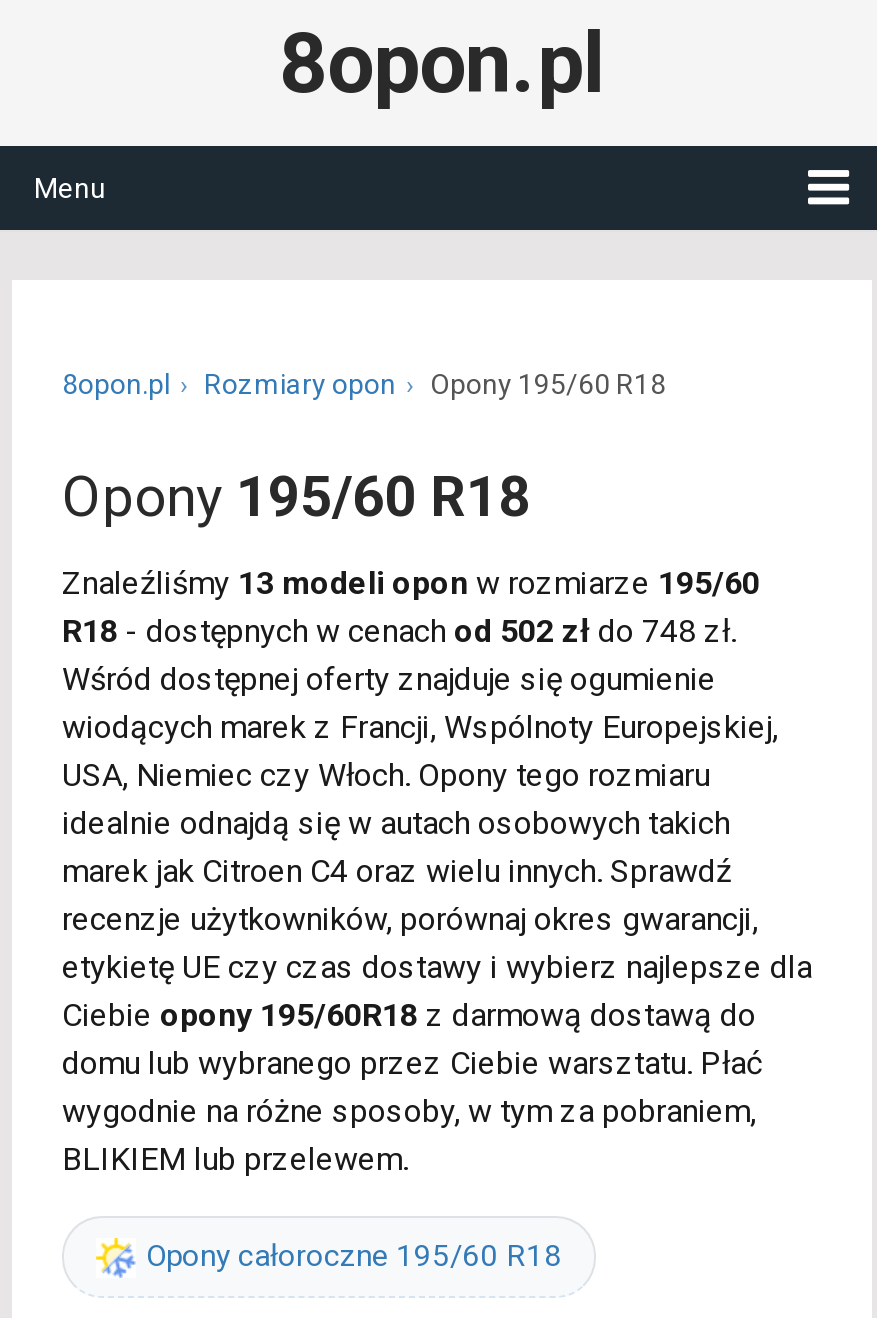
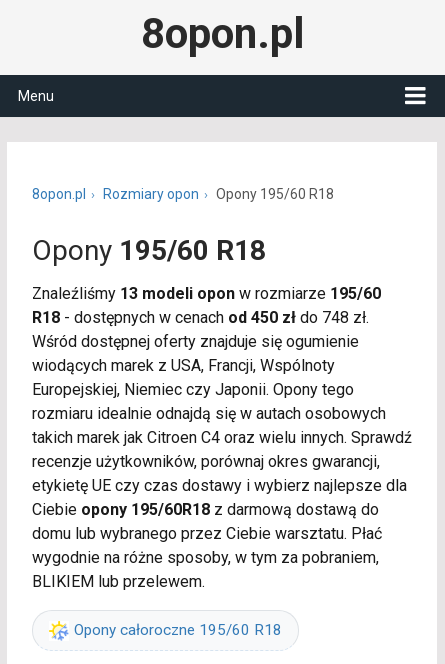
- R18 - dostępnych w cenach od 502 zł do 748 zł.
+ R18 - dostępnych w cenach od 450 zł do 748 zł.

- wiodących marek z Francji, Wspólnoty Europejskiej,
- USA, Niemiec czy Włoch. Opony tego rozmiaru
- idealnie odnajdą się w autach osobowych takich
- marek jak Citroen C4 oraz wielu innych. Sprawdź
+ wiodących marek z USA, Francji, Wspólnoty
+ Europejskiej, Niemiec czy Japonii. Opony tego
+ rozmiaru idealnie odnajdą się w autach osobowych
+ takich marek jak Citroen C4 oraz wielu innych. Sprawdź
